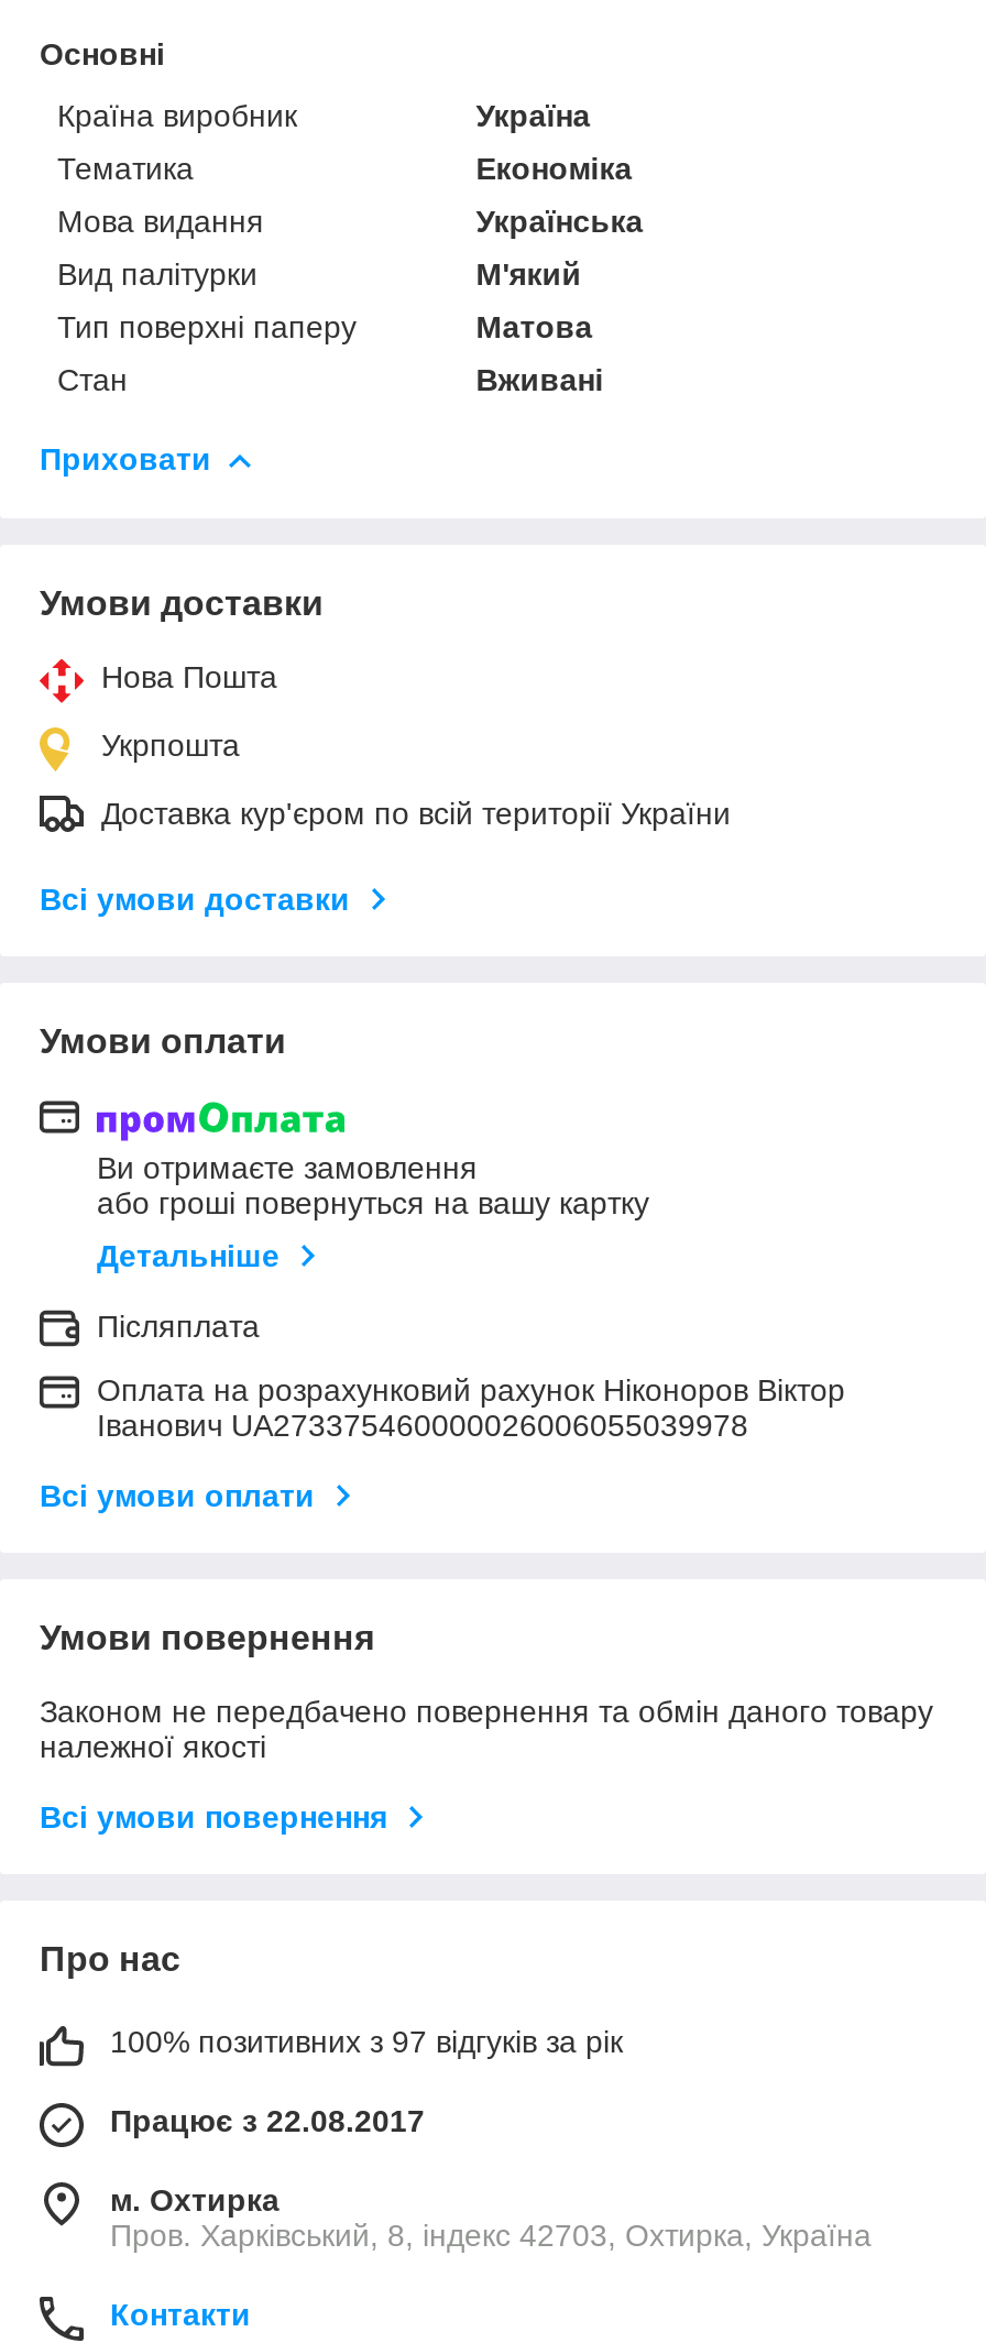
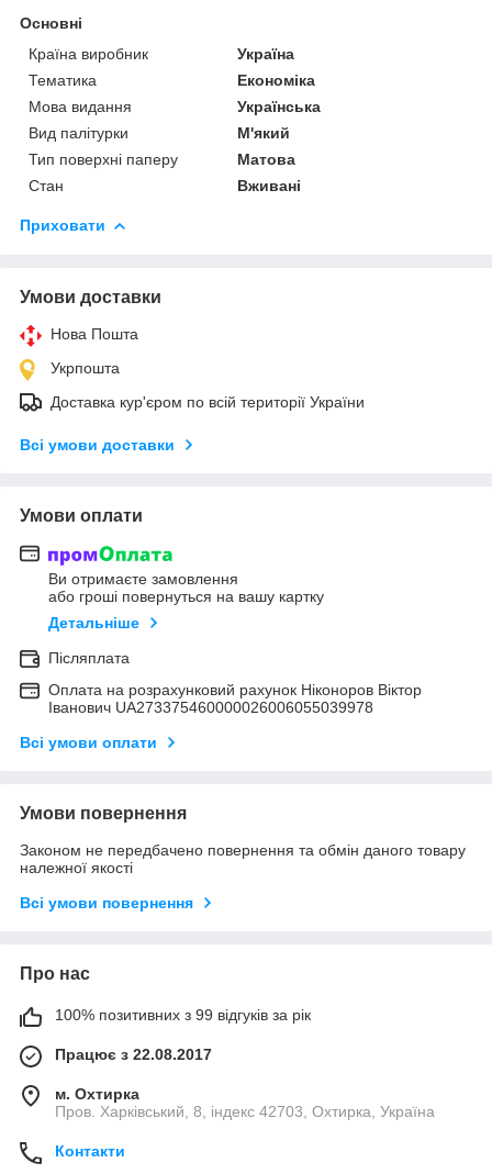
- 100% позитивних з 97 відгуків за рік
+ 100% позитивних з 99 відгуків за рік
